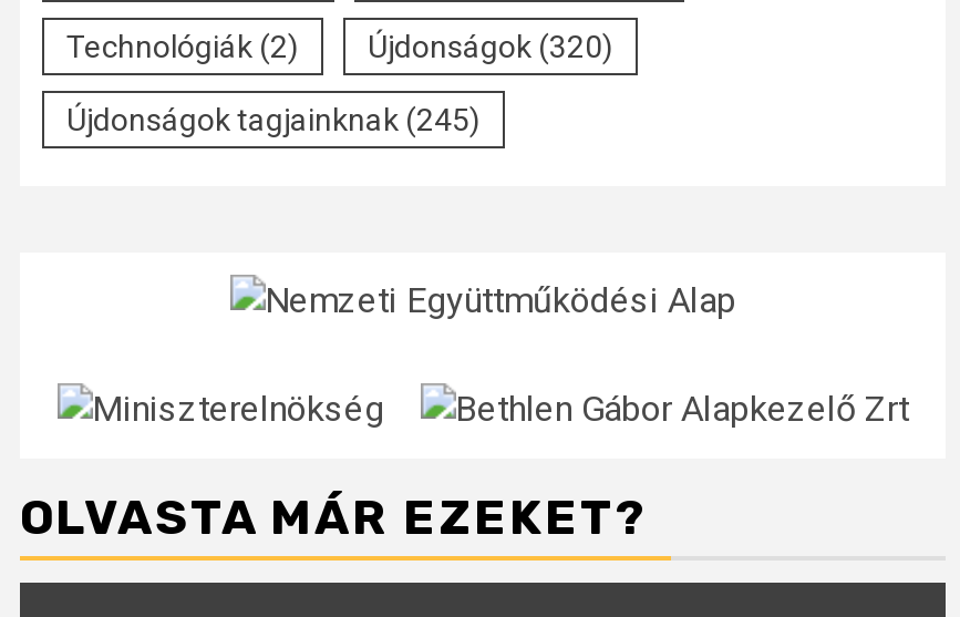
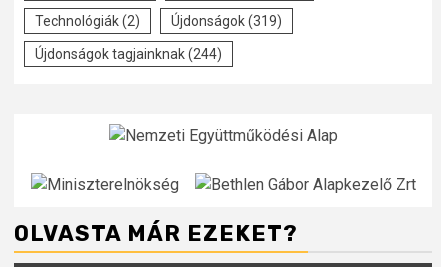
- Technológiák (2) Újdonságok (320)
+ Technológiák (2) Újdonságok (319)

- Újdonságok tagjainknak (245)
+ Újdonságok tagjainknak (244)
